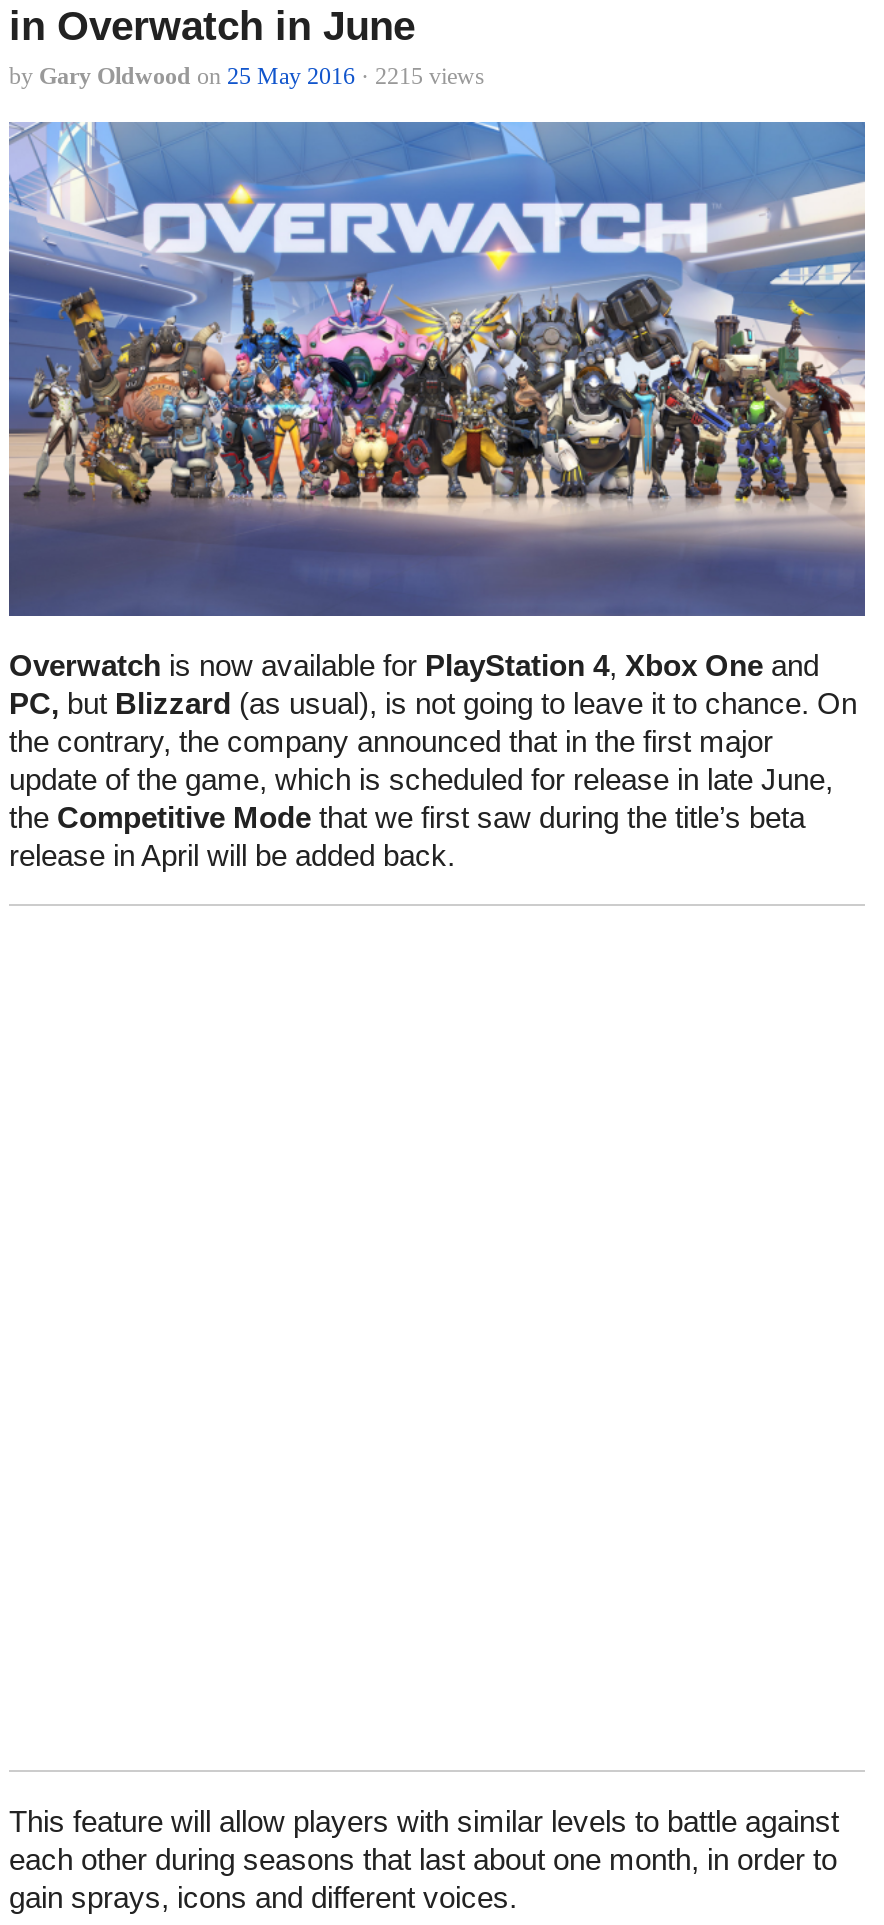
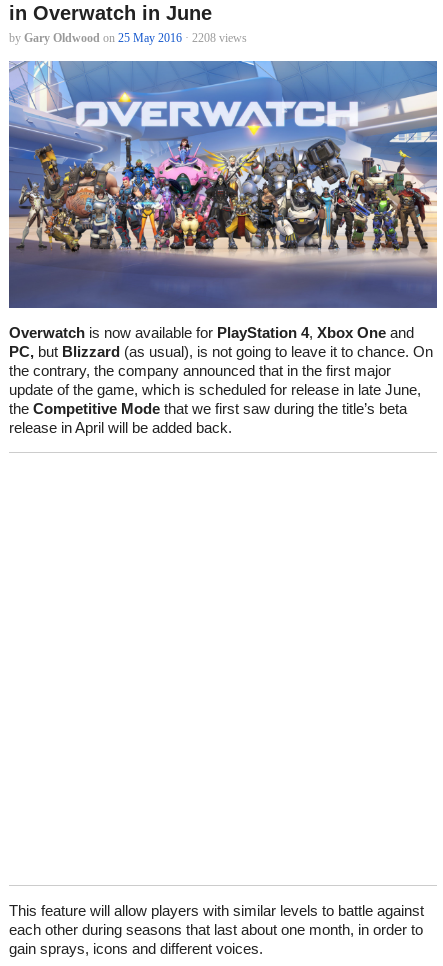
- by Gary Oldwood on 25 May 2016 · 2215 views
+ by Gary Oldwood on 25 May 2016 · 2208 views
